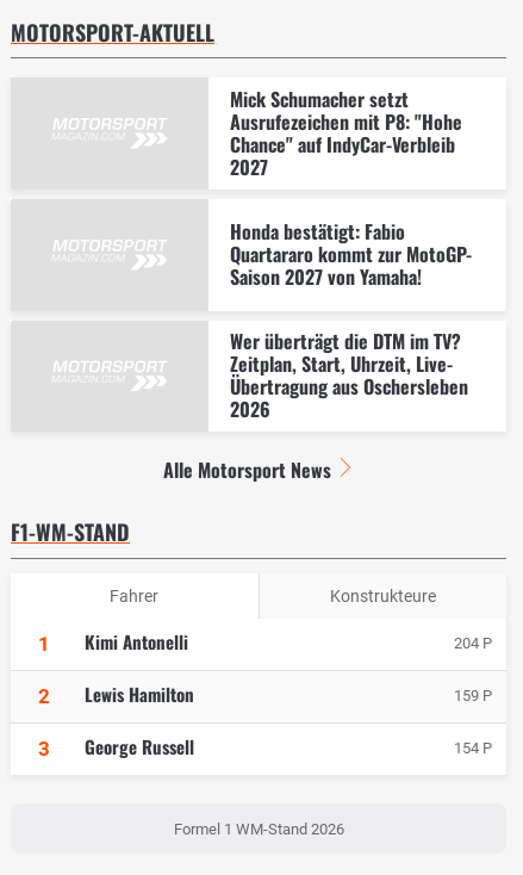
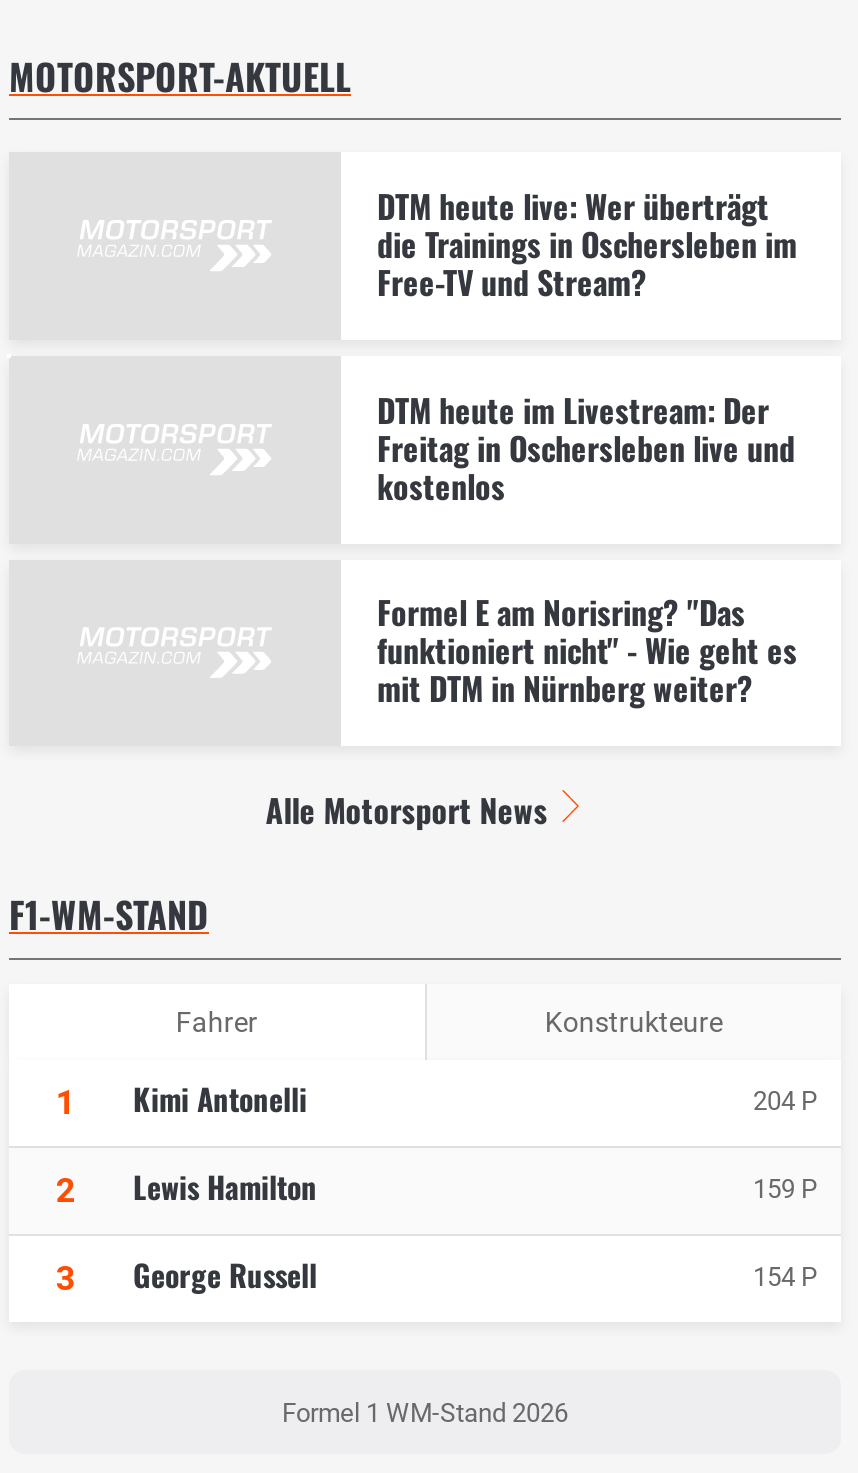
- Mick Schumacher setzt
- Ausrufezeichen mit P8: "Hohe
- Chance" auf IndyCar-Verbleib
- 2027
+ DTM heute live: Wer überträgt
+ die Trainings in Oschersleben im
+ Free-TV und Stream?

- Honda bestätigt: Fabio
- Quartararo kommt zur MotoGP-
- Saison 2027 von Yamaha!
+ DTM heute im Livestream: Der
+ Freitag in Oschersleben live und
+ kostenlos

- Wer überträgt die DTM im TV?
- Zeitplan, Start, Uhrzeit, Live-
- Übertragung aus Oschersleben
- 2026
+ Formel E am Norisring? "Das
+ funktioniert nicht" - Wie geht es
+ mit DTM in Nürnberg weiter?
